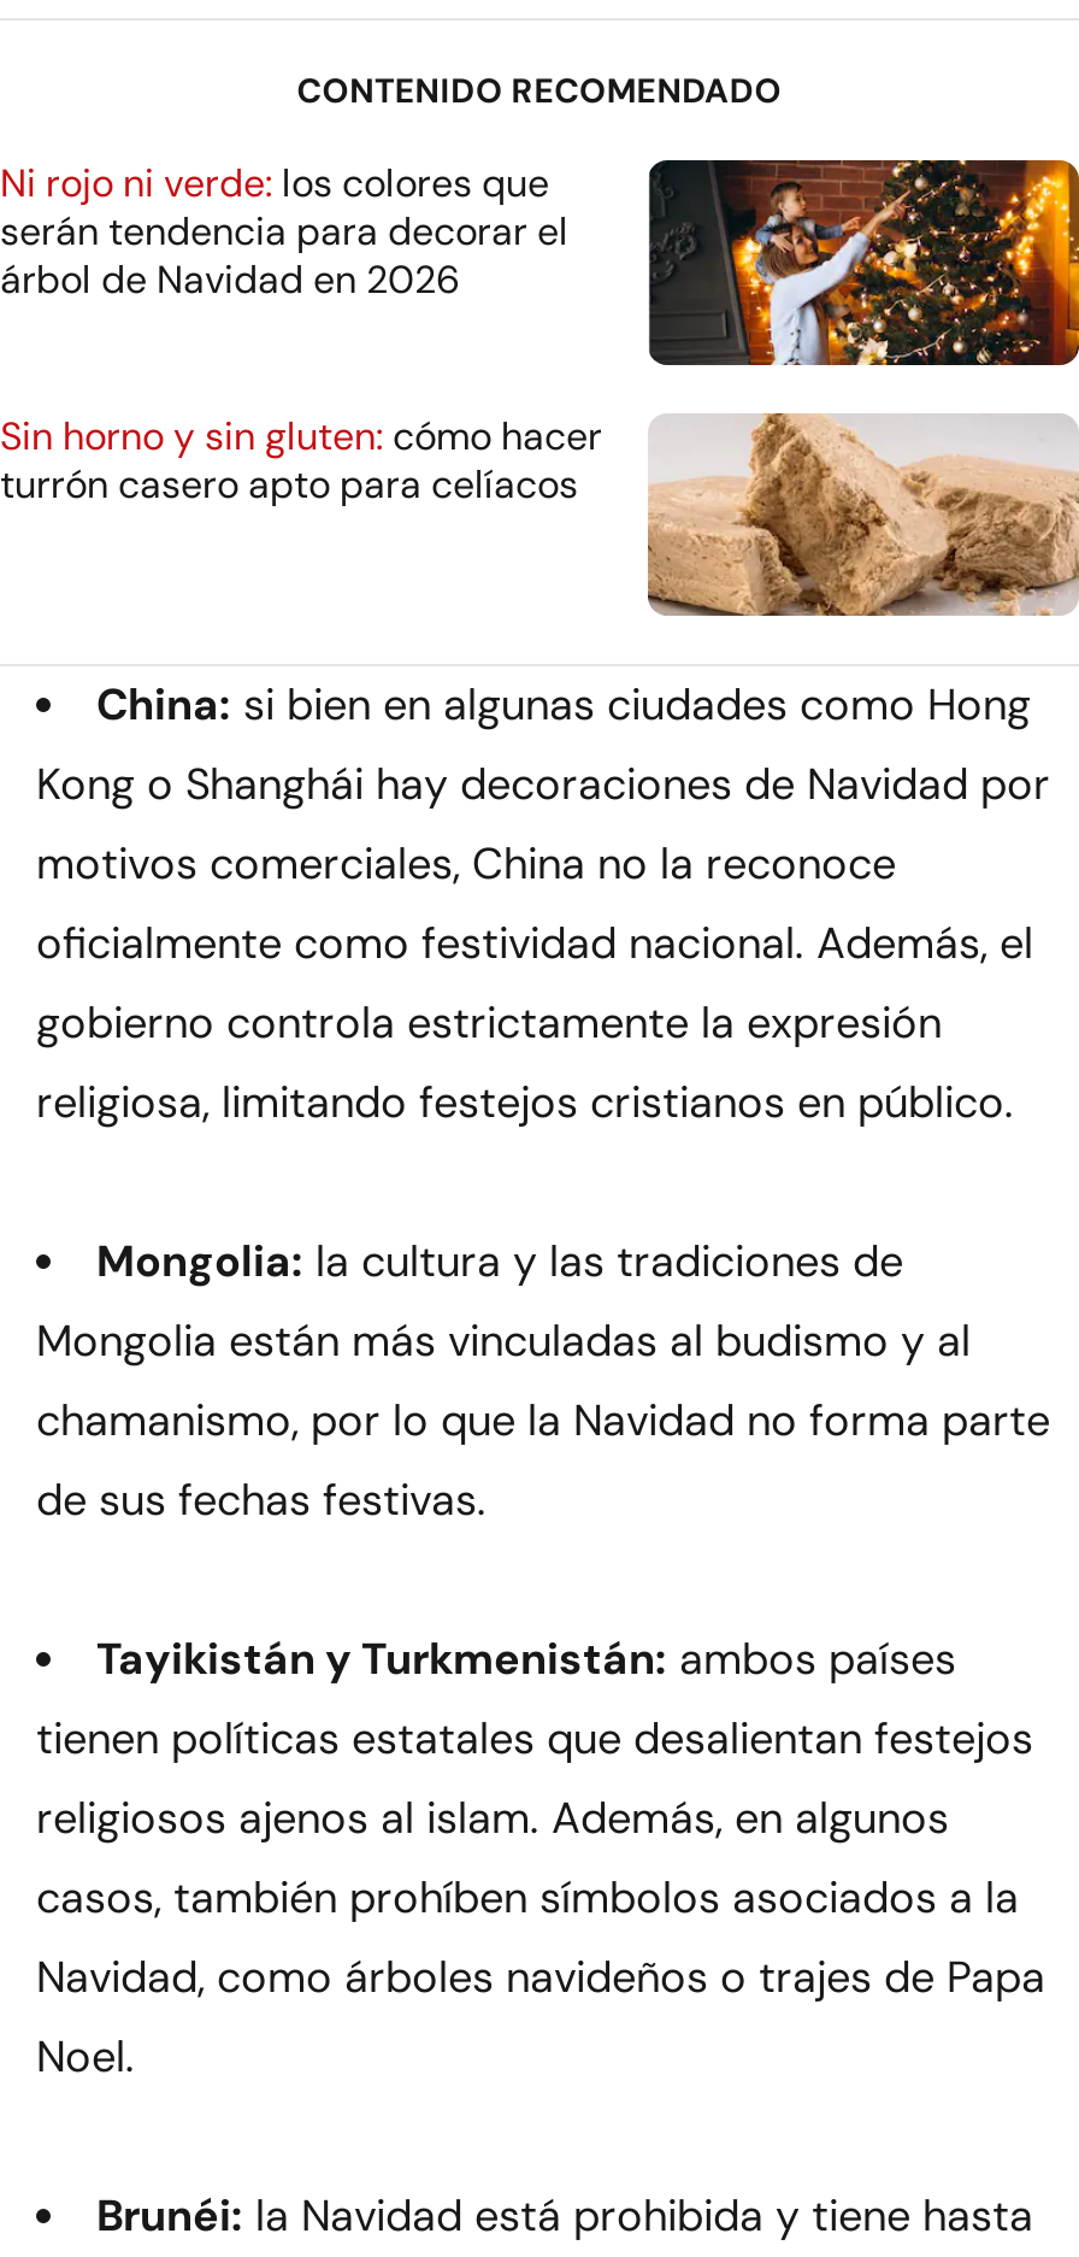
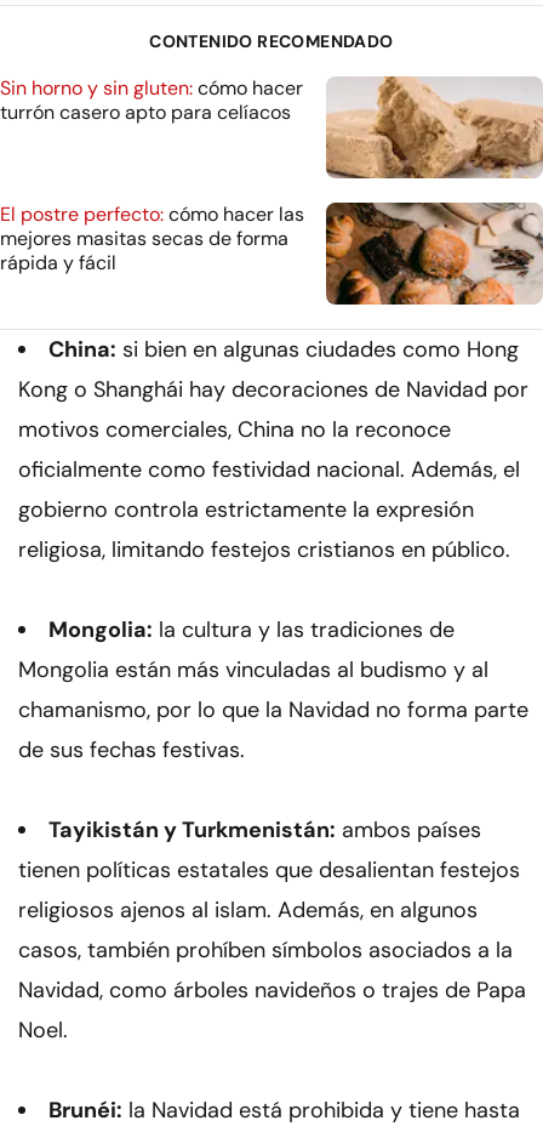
- [image]
- Ni rojo ni verde: los colores que
- serán tendencia para decorar el
- árbol de Navidad en 2026

moved up: [image] | Sin horno y sin gluten: cómo hacer | turrón casero apto para celíacos

+ [image]
+ El postre perfecto: cómo hacer las
+ mejores masitas secas de forma
+ rápida y fácil
